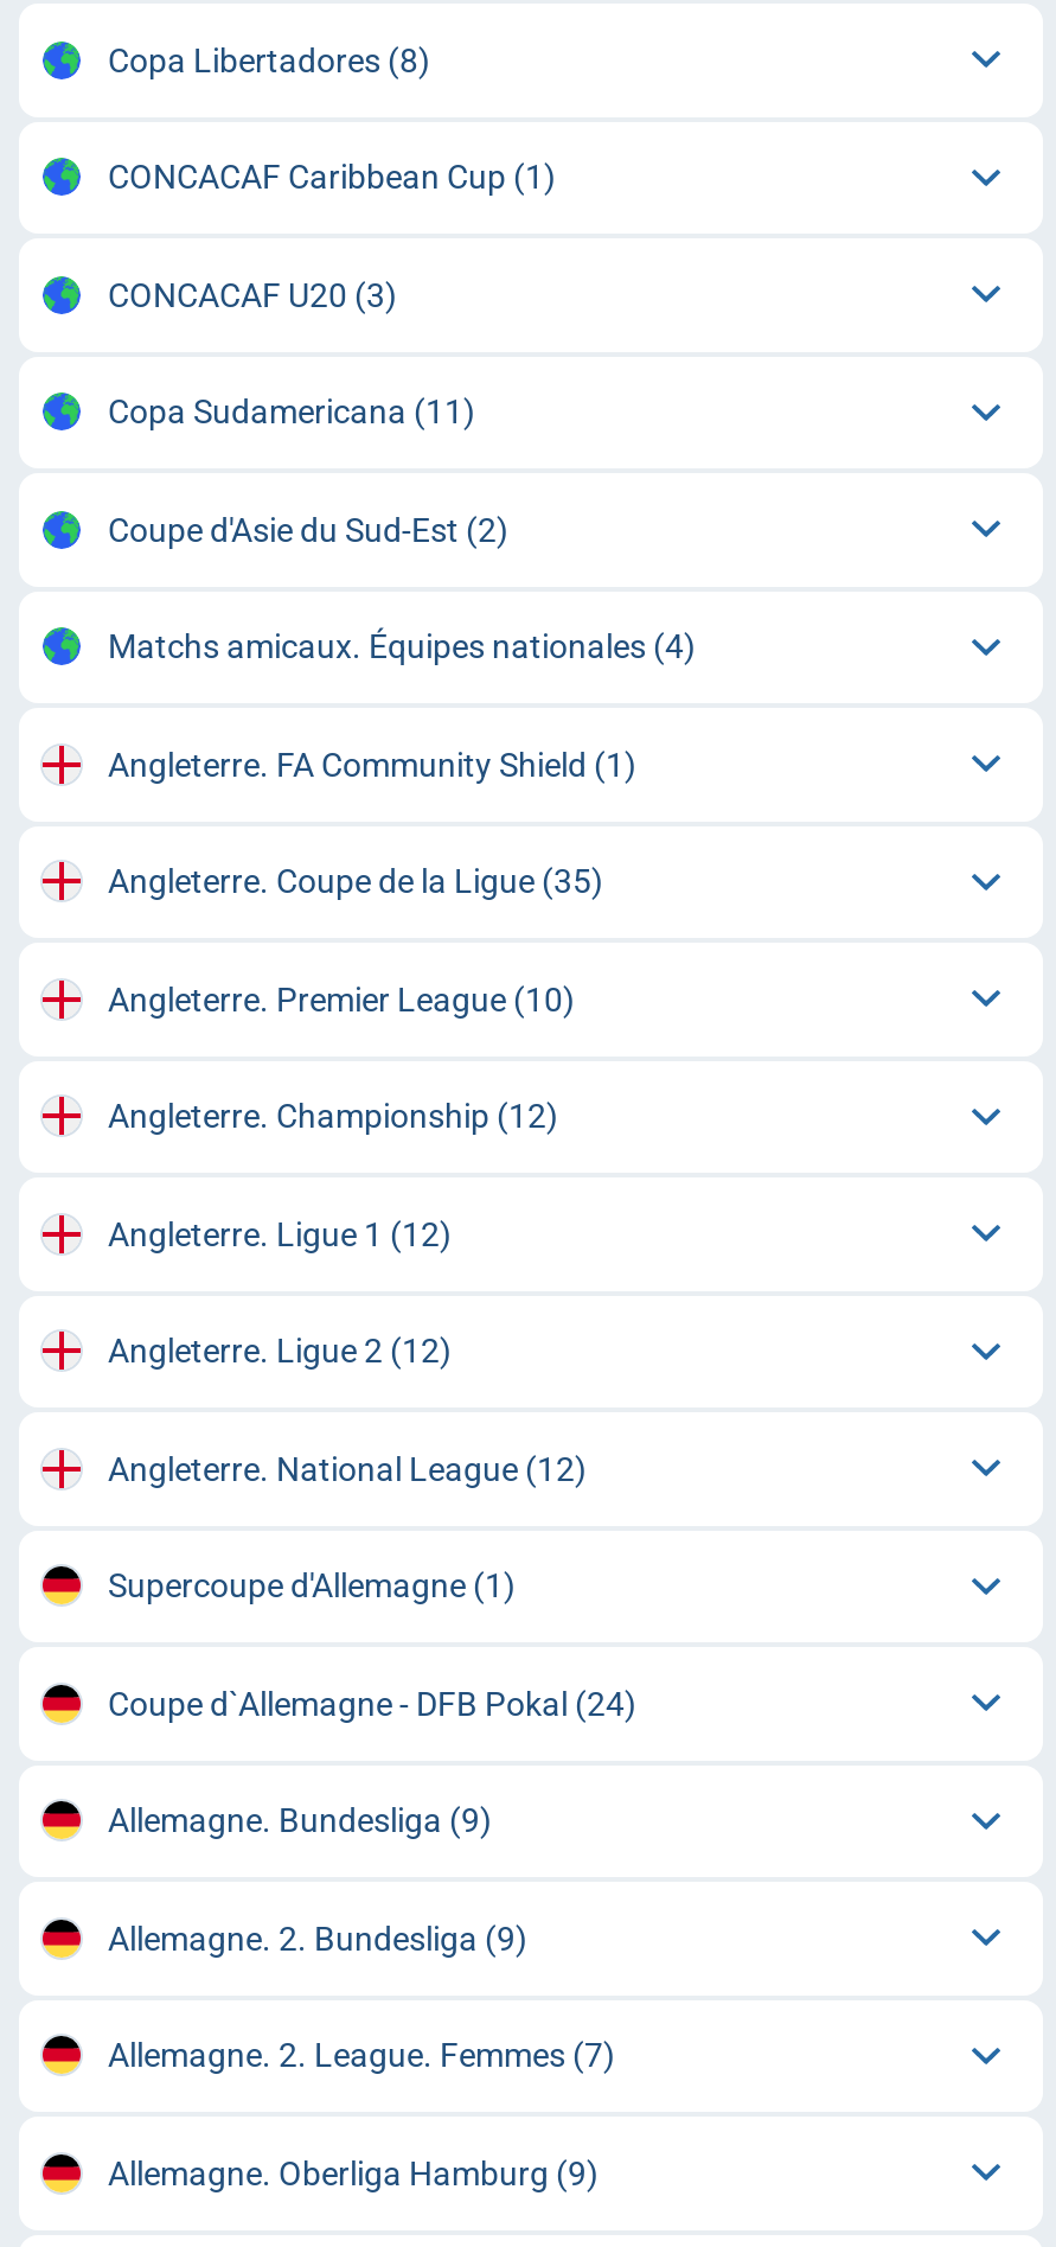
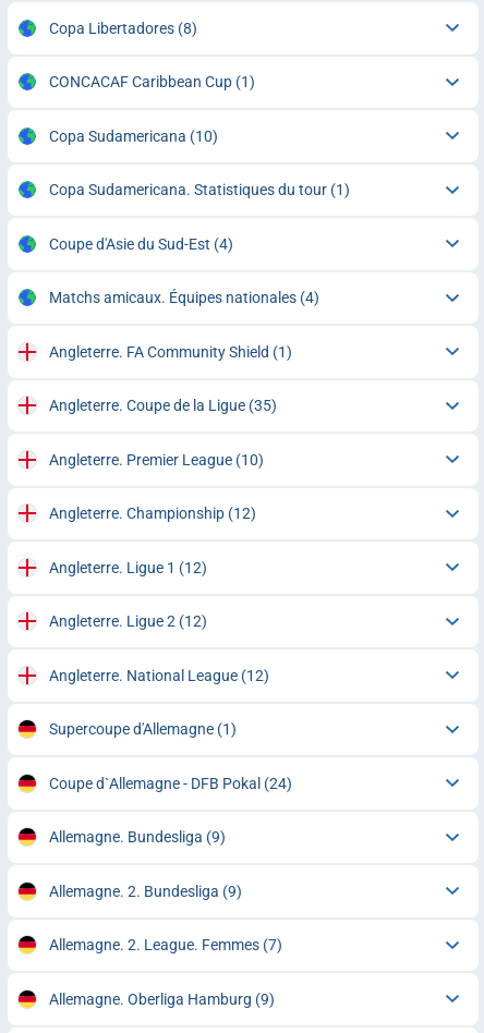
- CONCACAF U20 (3)
+ Copa Sudamericana (10)

- Copa Sudamericana (11)
+ Copa Sudamericana. Statistiques du tour (1)

- Coupe d'Asie du Sud-Est (2)
+ Coupe d'Asie du Sud-Est (4)
